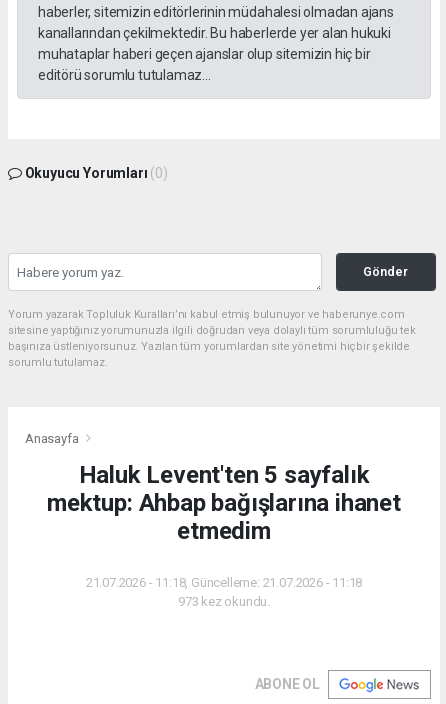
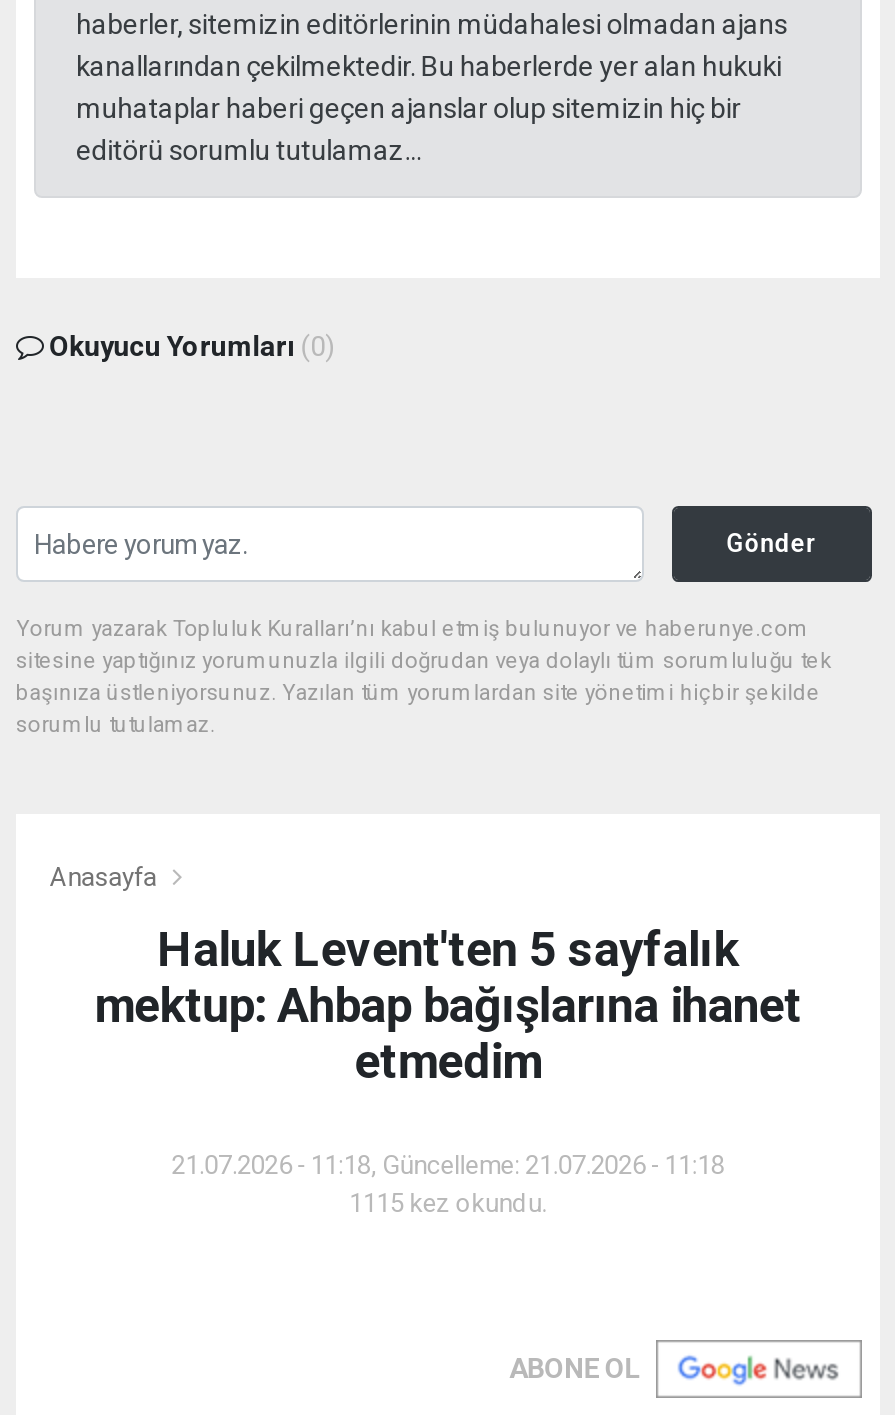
- 973 kez okundu.
+ 1115 kez okundu.
